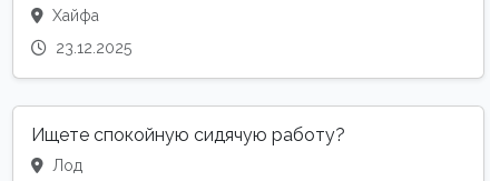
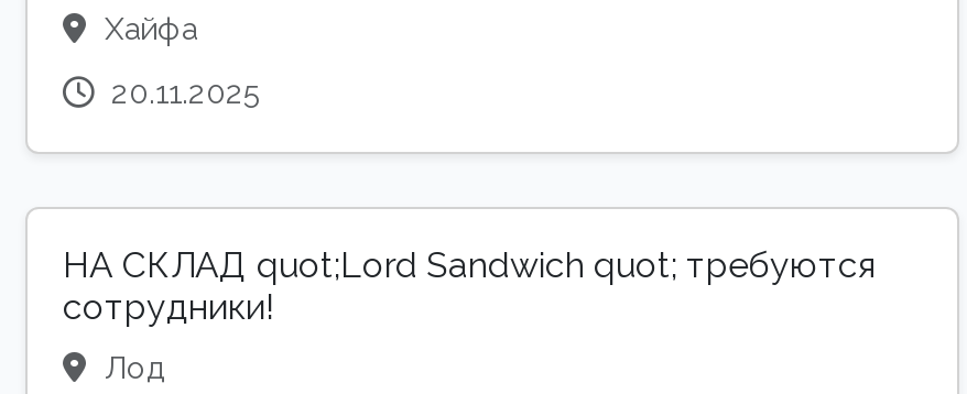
- 23.12.2025
+ 20.11.2025

- Ищете спокойную сидячую работу?
+ НА СКЛАД quot;Lord Sandwich quot; требуются
+ сотрудники!
